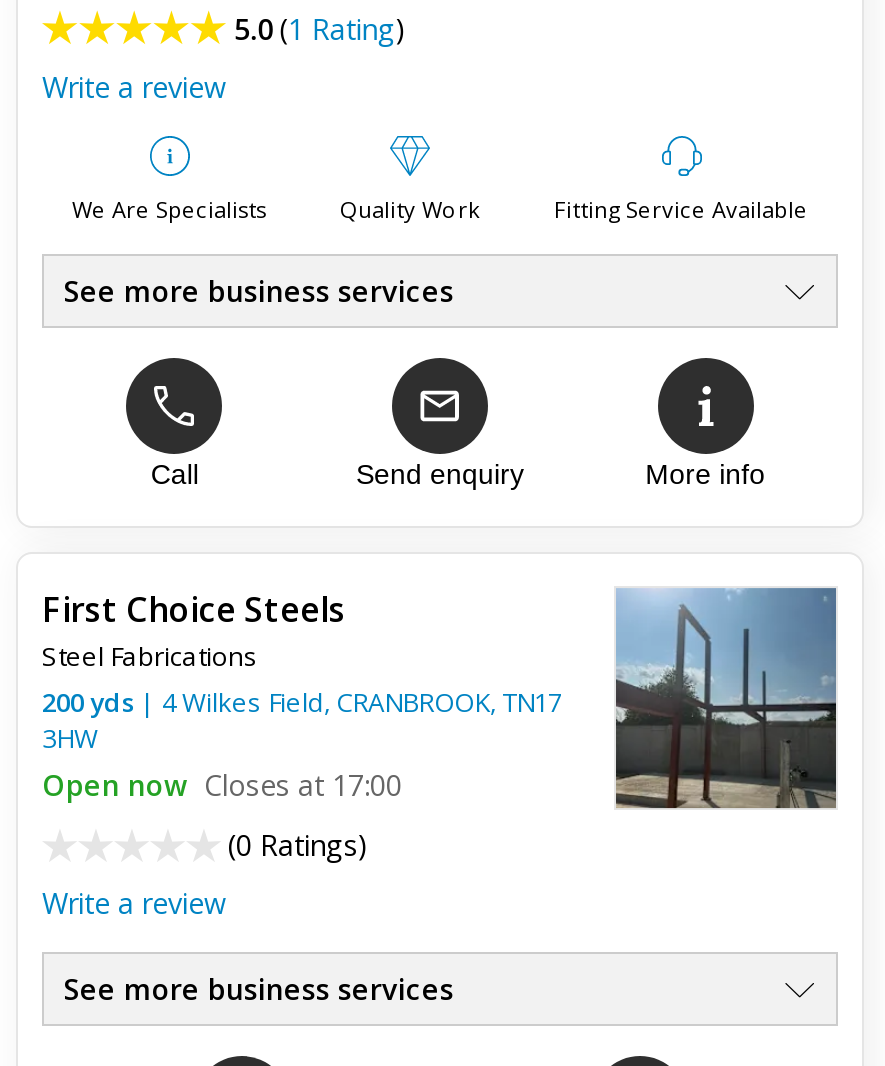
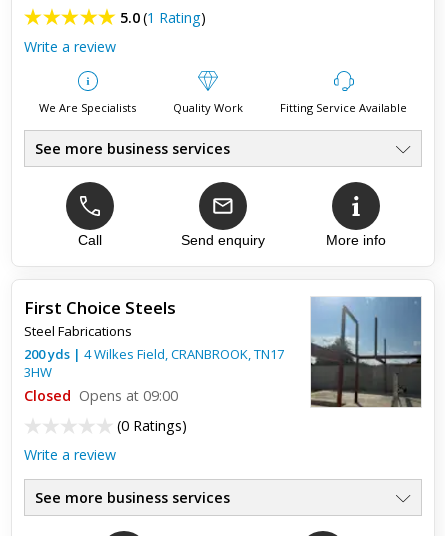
- Open now Closes at 17:00
+ Closed Opens at 09:00
